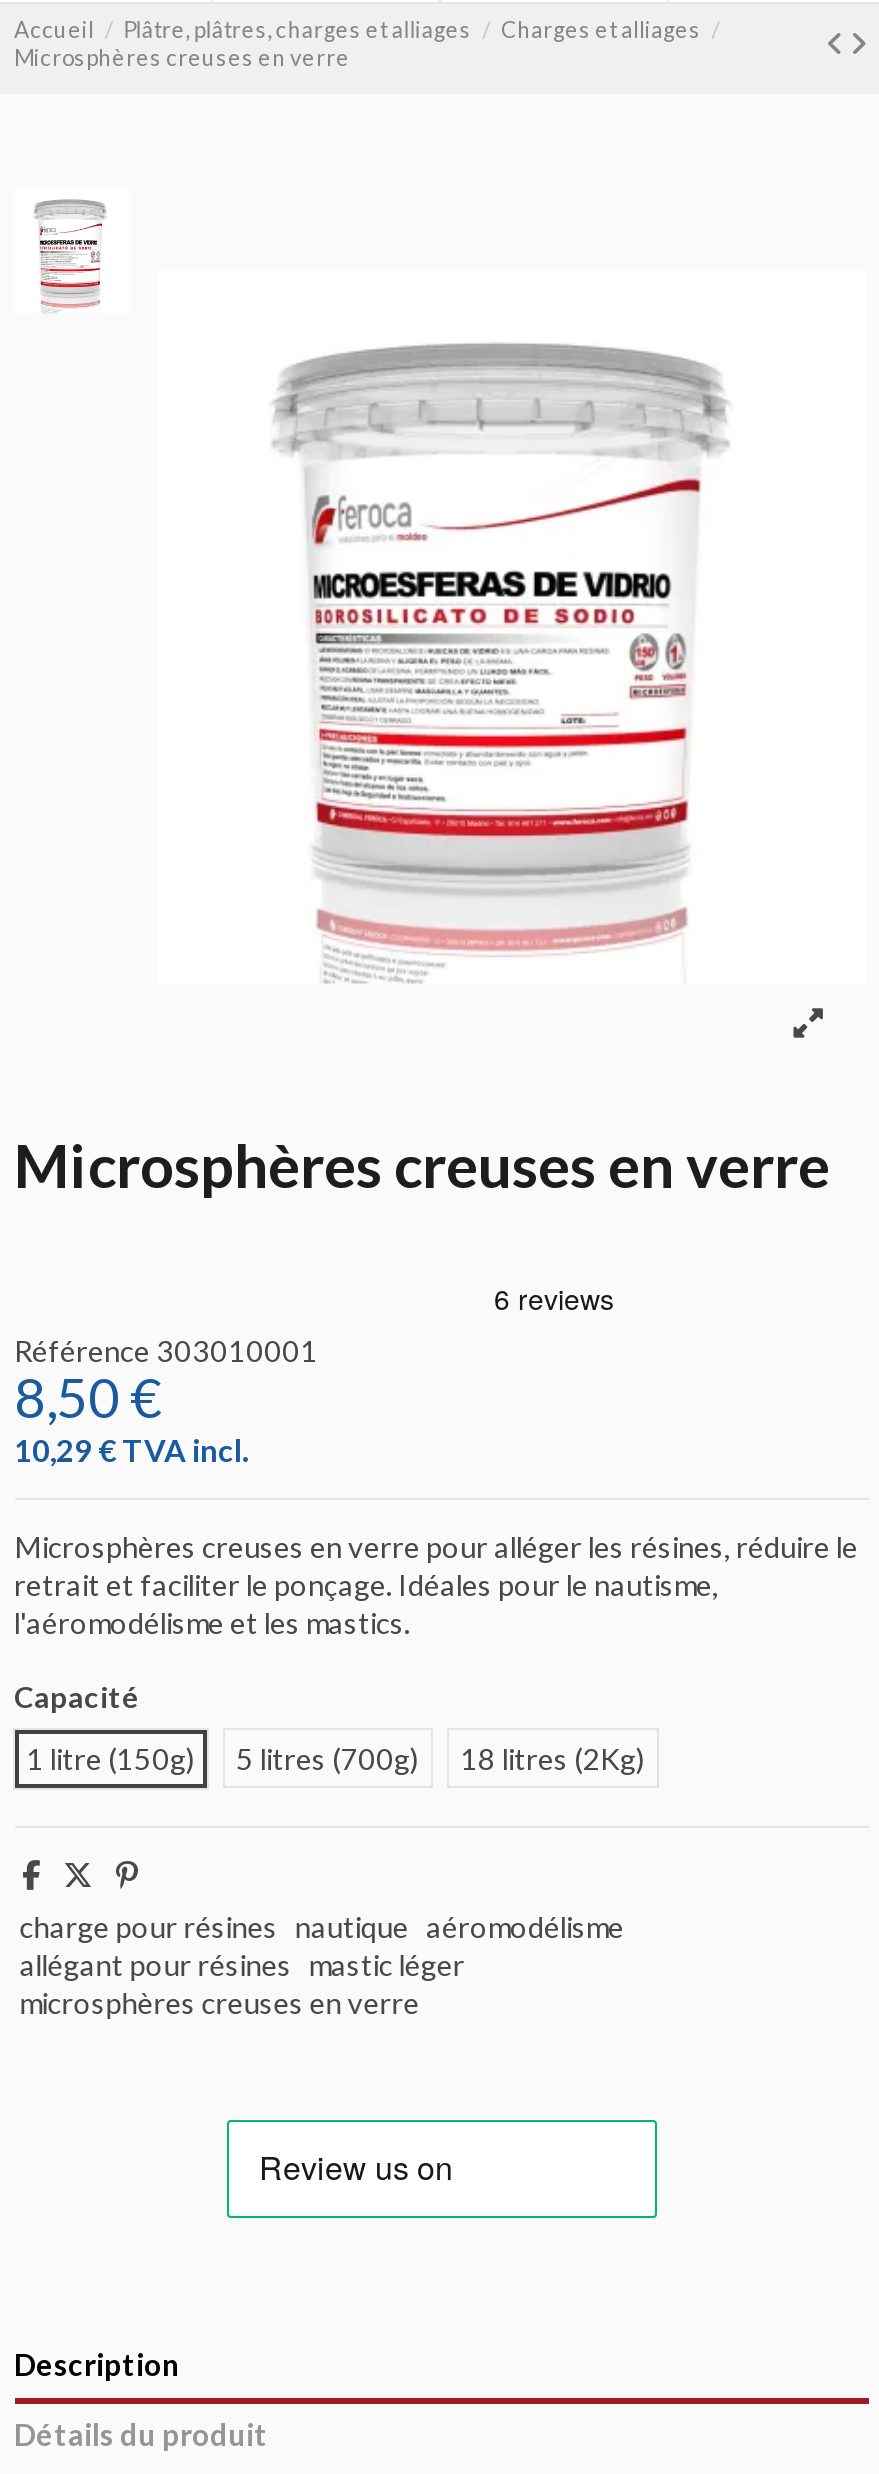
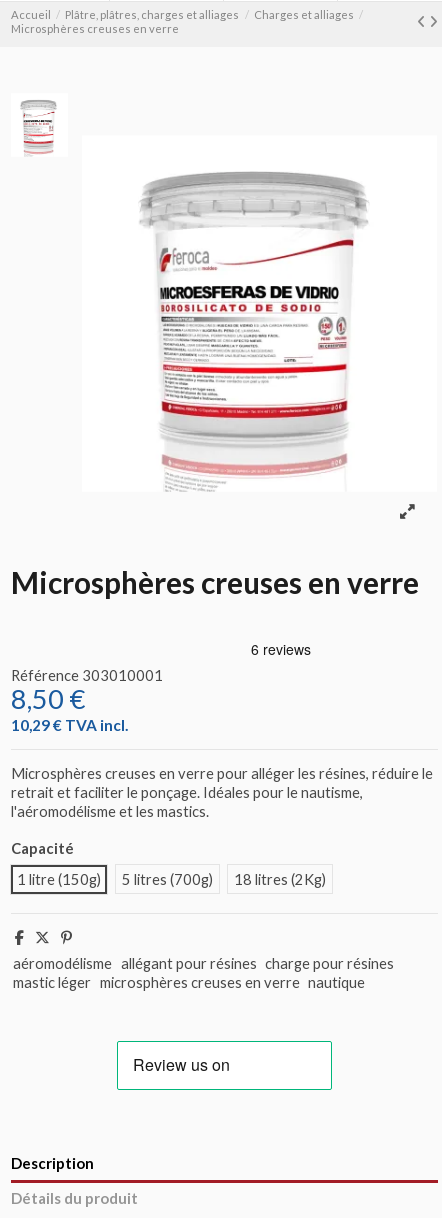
- charge pour résines nautique aéromodélisme
- allégant pour résines mastic léger
- microsphères creuses en verre
+ aéromodélisme allégant pour résines charge pour résines
+ mastic léger microsphères creuses en verre nautique
